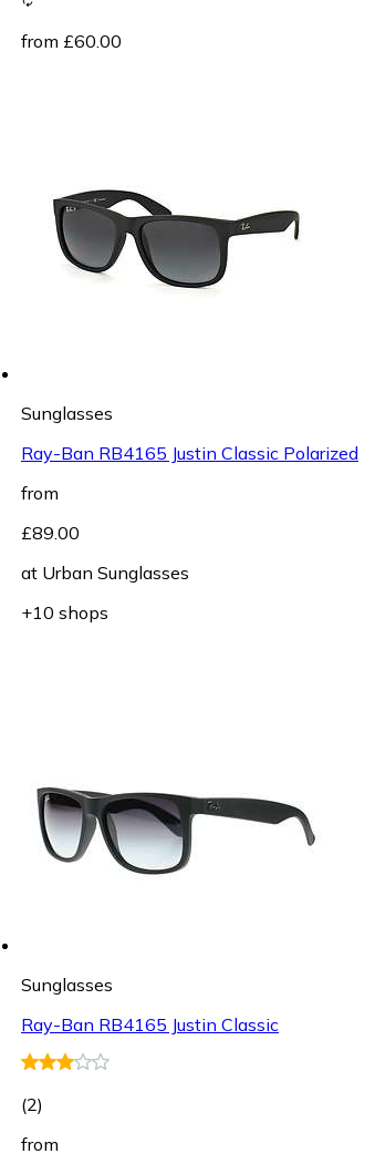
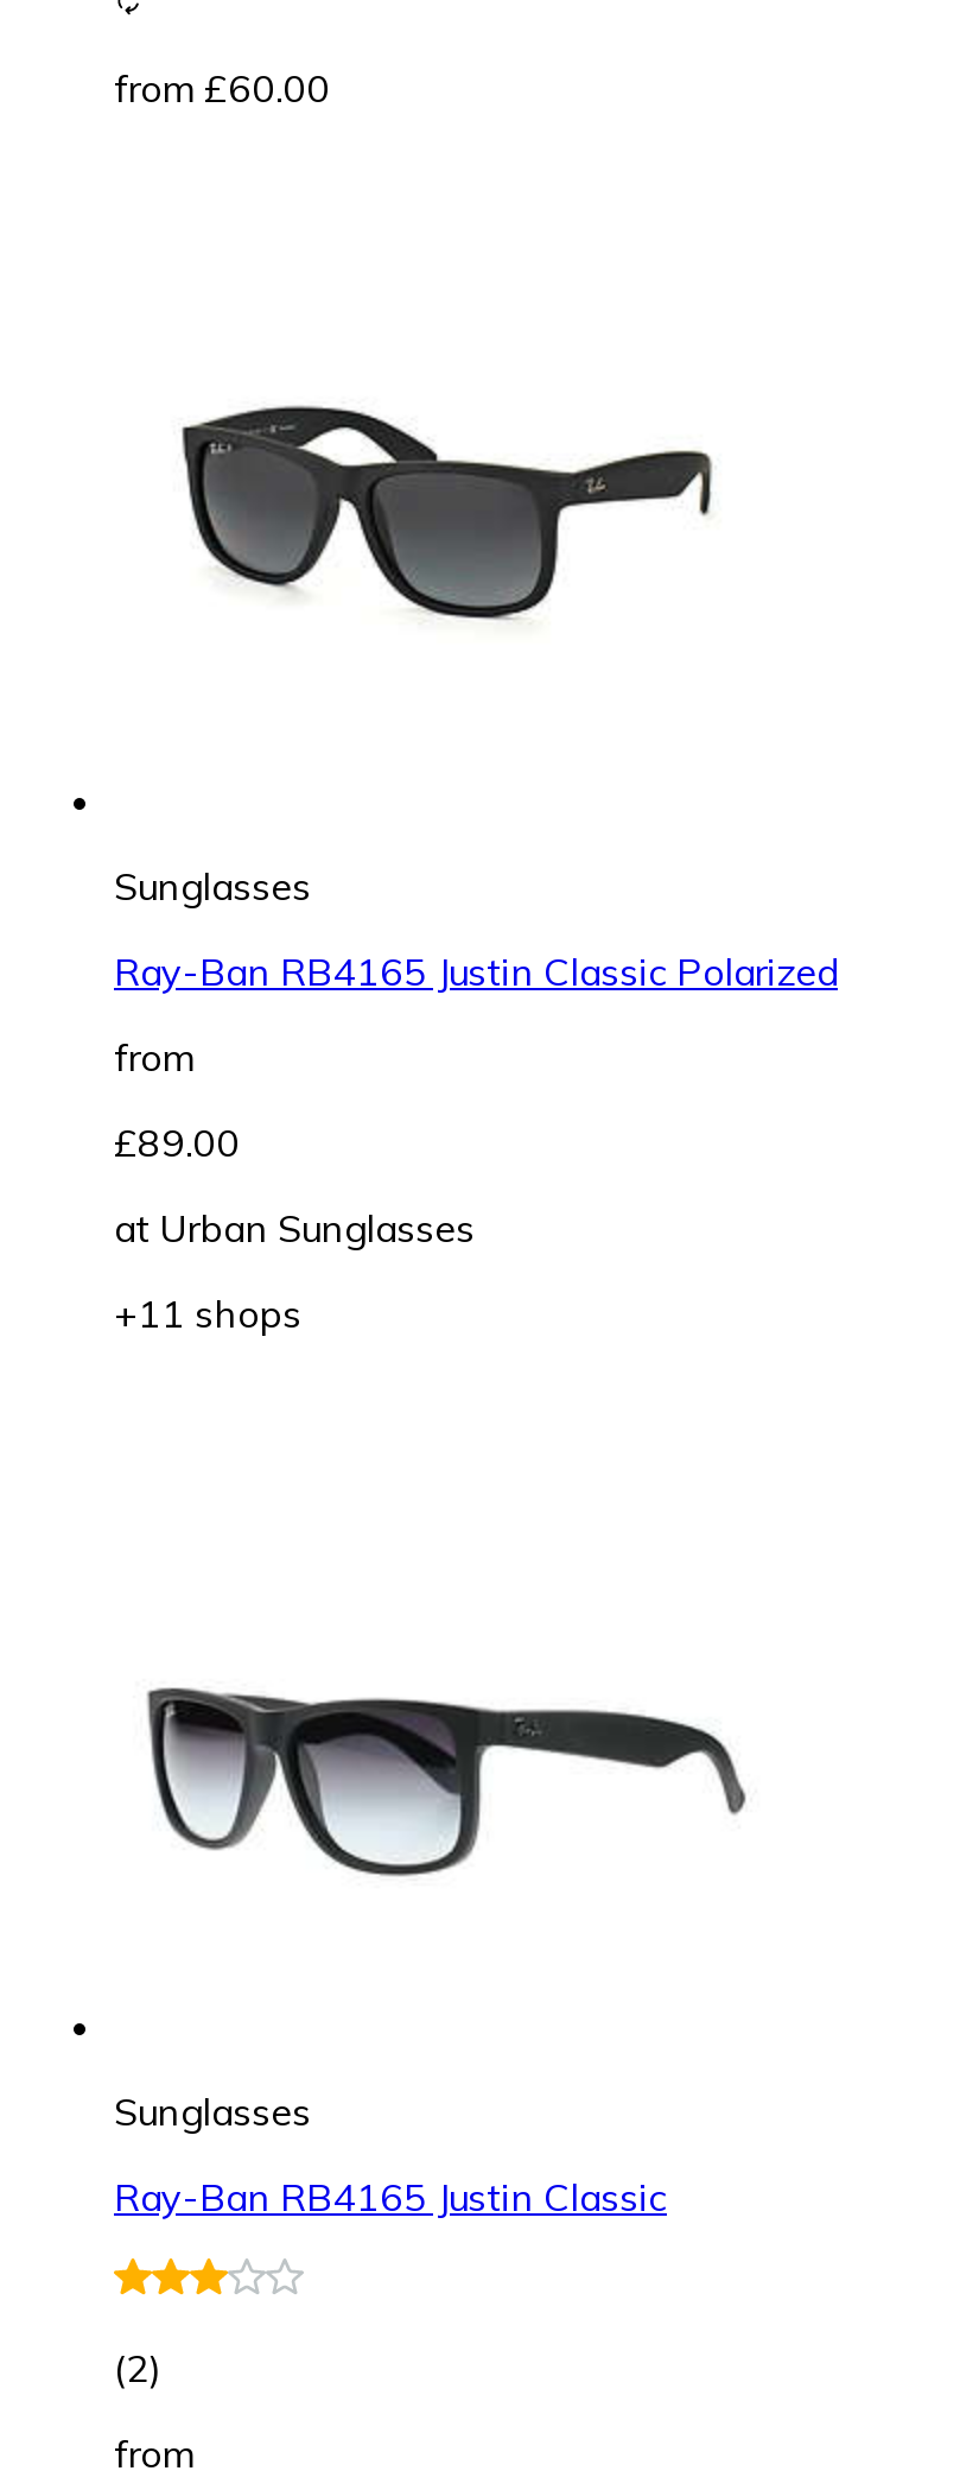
- +10 shops
+ +11 shops
